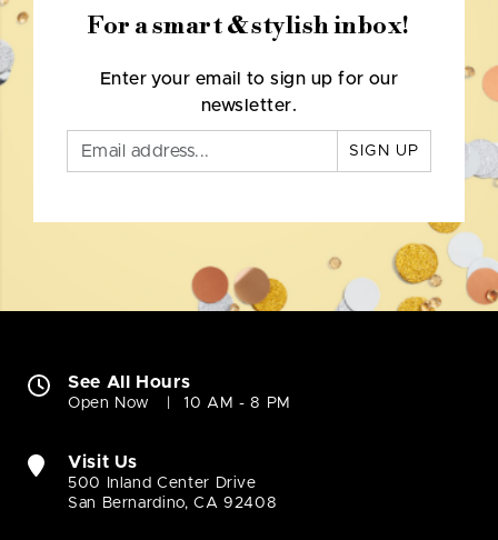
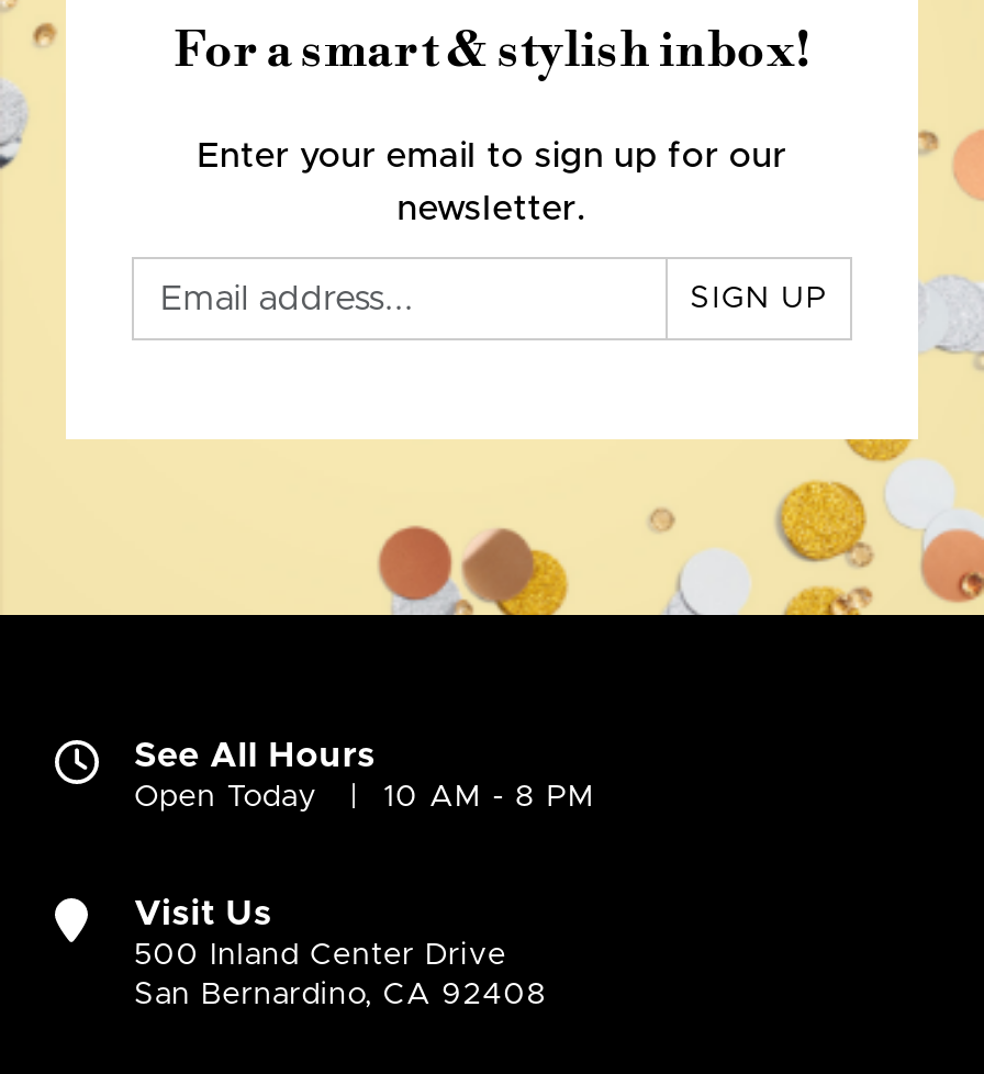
- Open Now
+ Open Today
